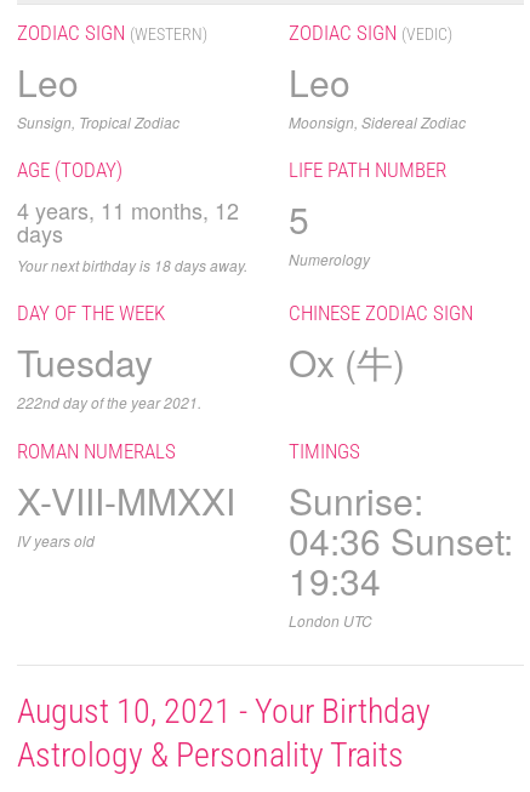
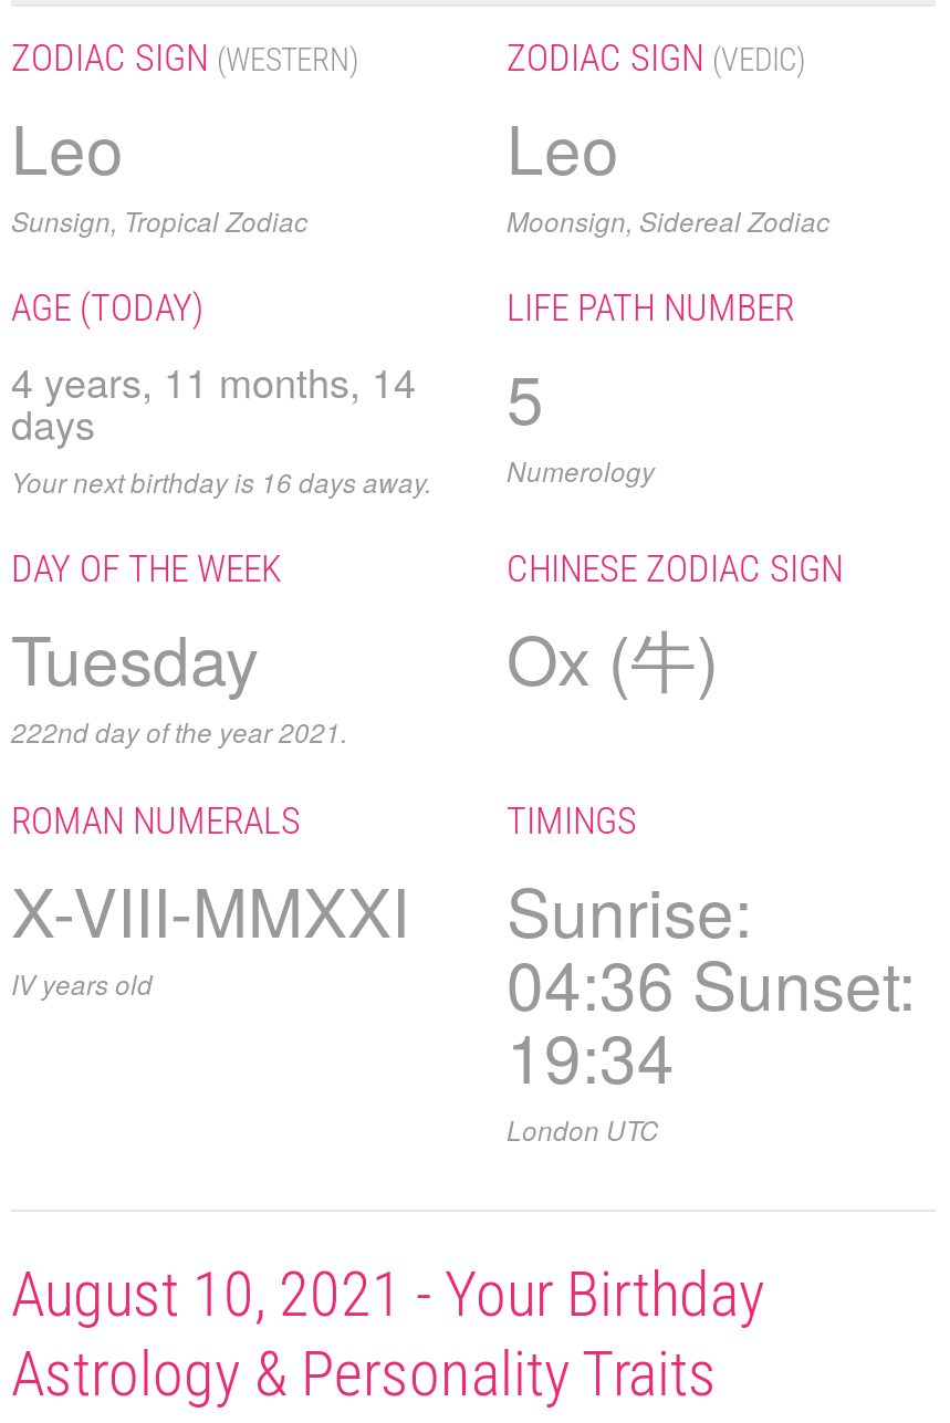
- 4 years, 11 months, 12 5
+ 4 years, 11 months, 14 5

- Your next birthday is 18 days away.
+ Your next birthday is 16 days away.
